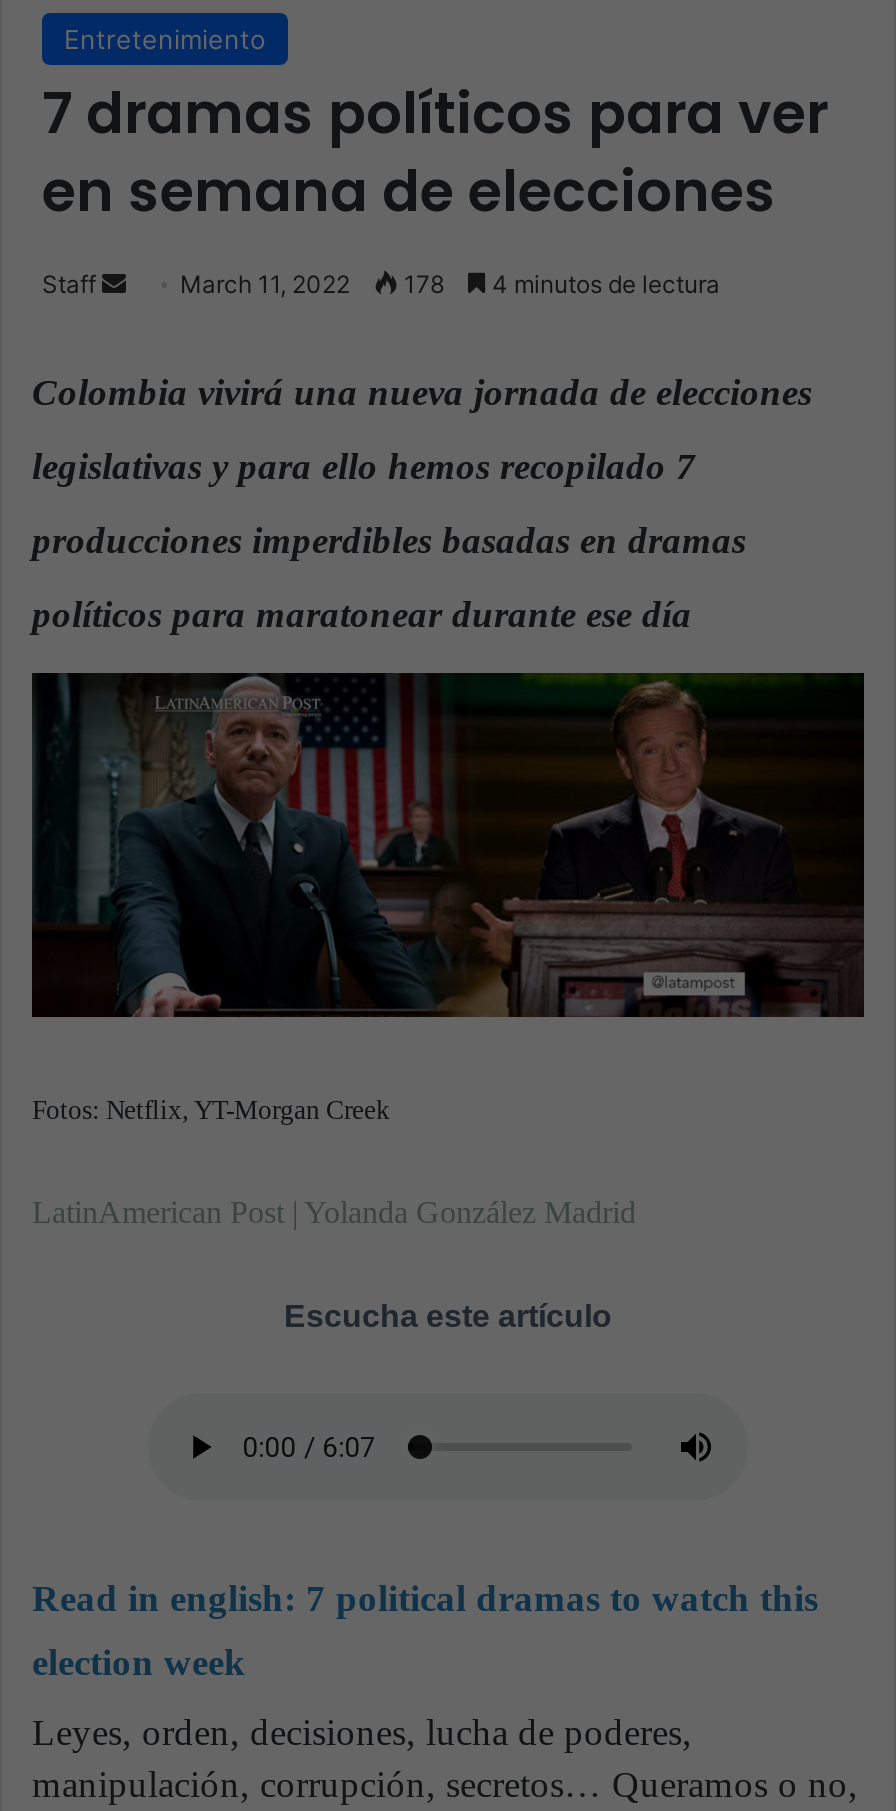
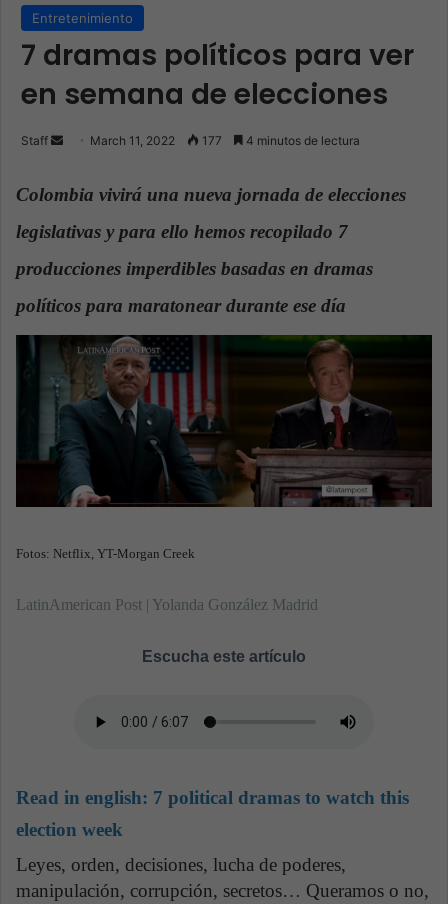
- 178
+ 177
